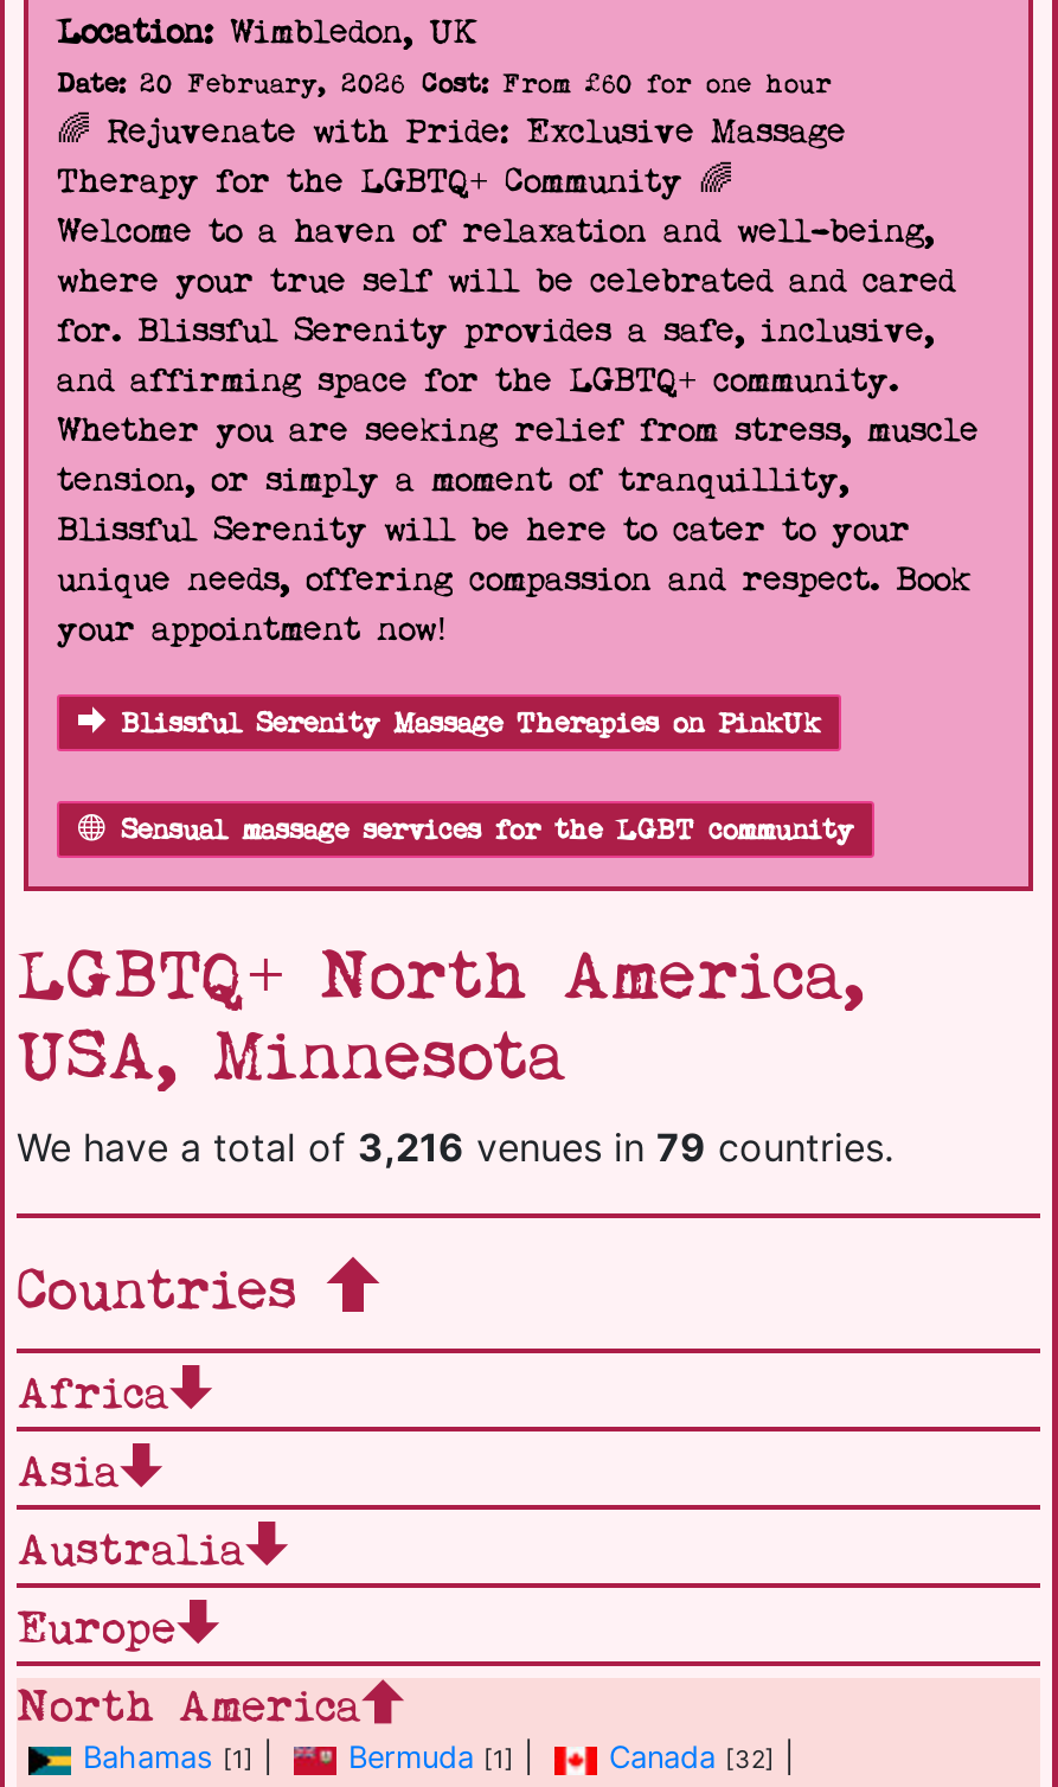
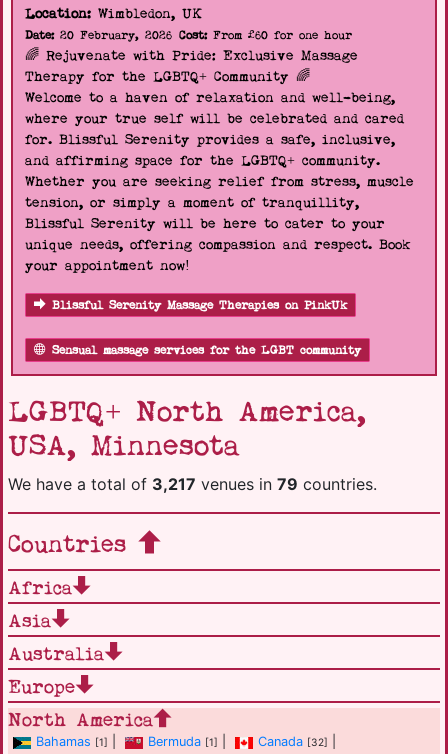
- We have a total of 3,216 venues in 79 countries.
+ We have a total of 3,217 venues in 79 countries.
